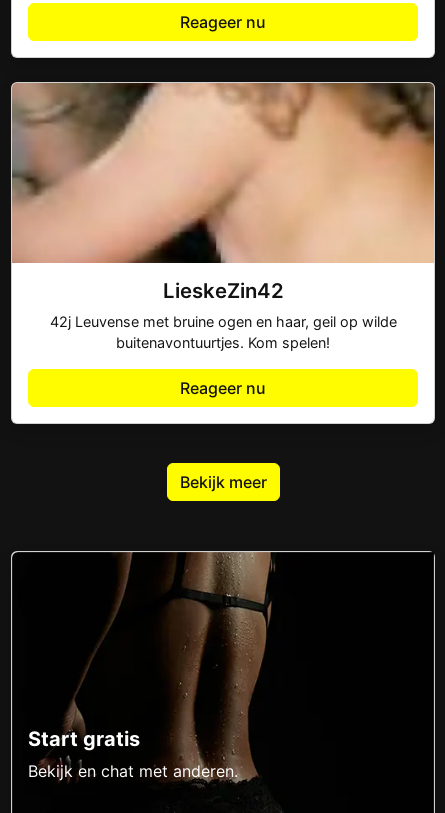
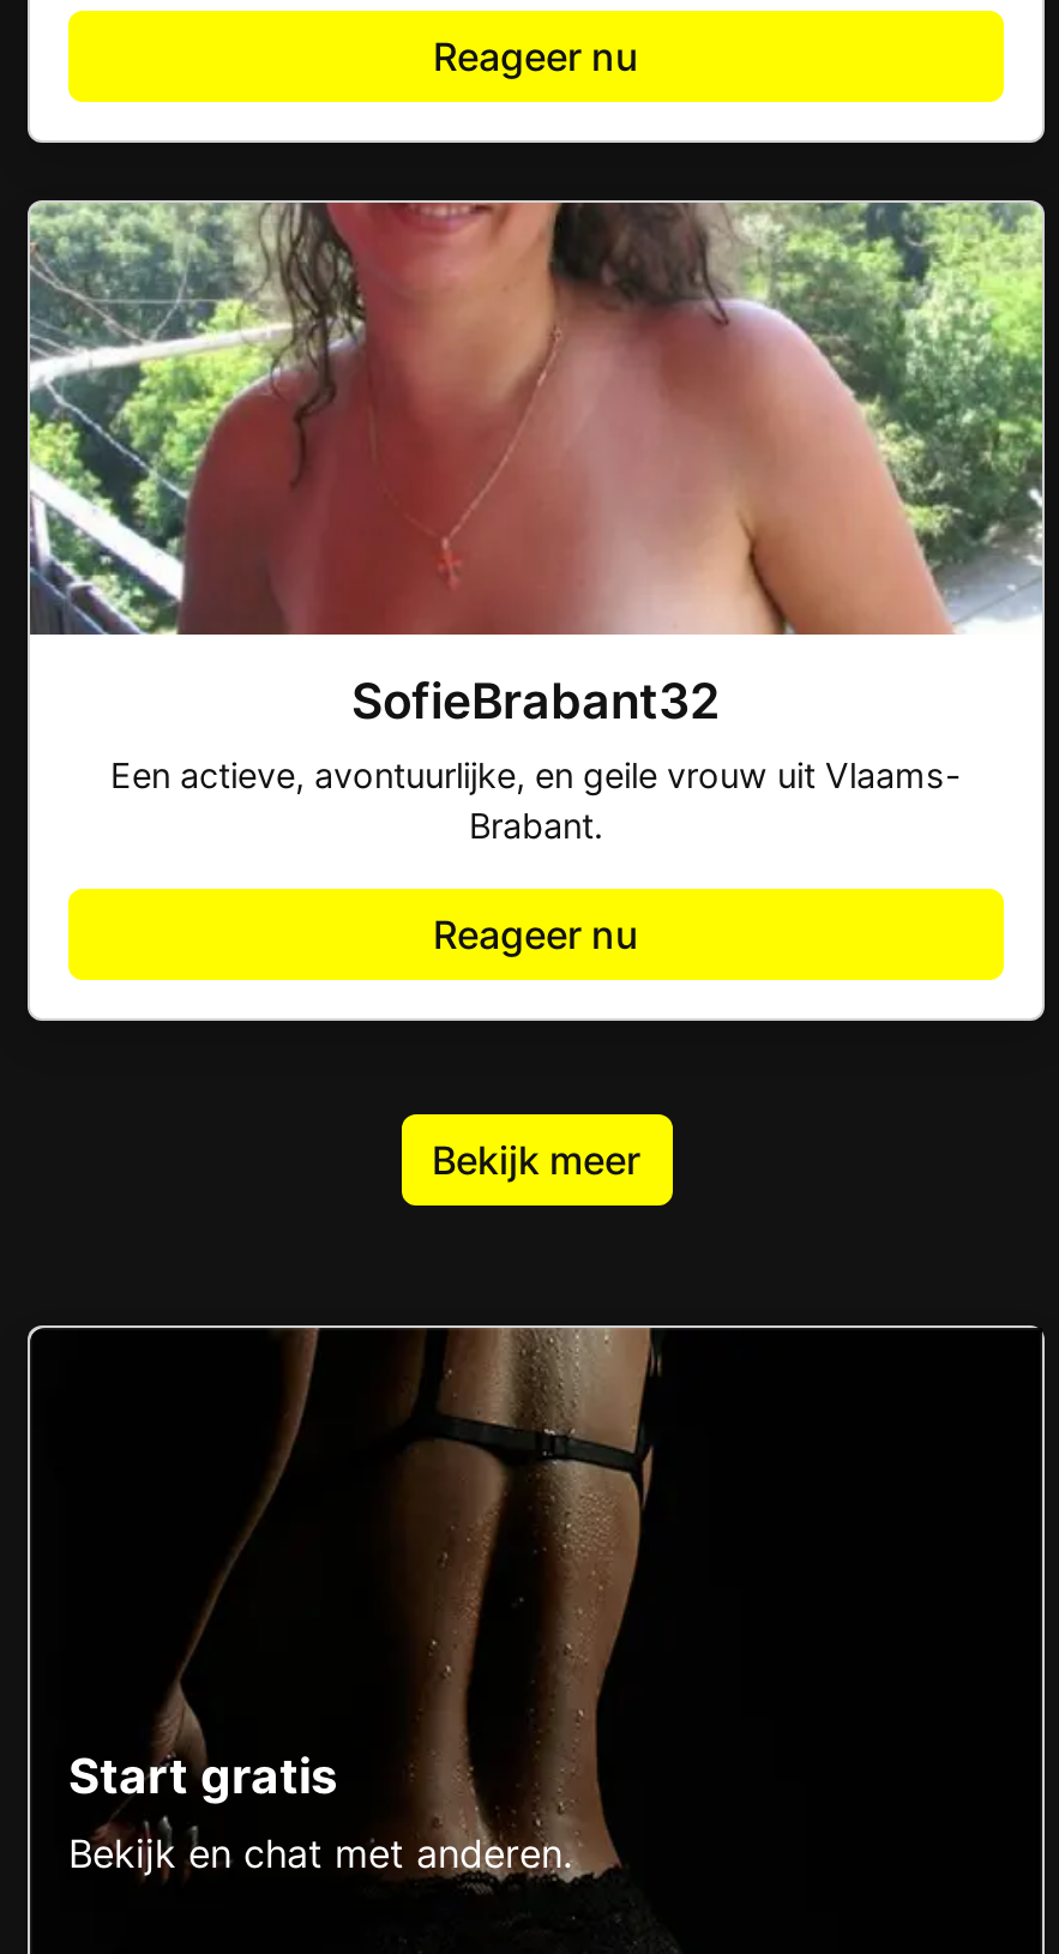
- [image]
- LieskeZin42
- 42j Leuvense met bruine ogen en haar, geil op wilde
- buitenavontuurtjes. Kom spelen!
+ [image]
+ SofieBrabant32
+ Een actieve, avontuurlijke, en geile vrouw uit Vlaams-
+ Brabant.
